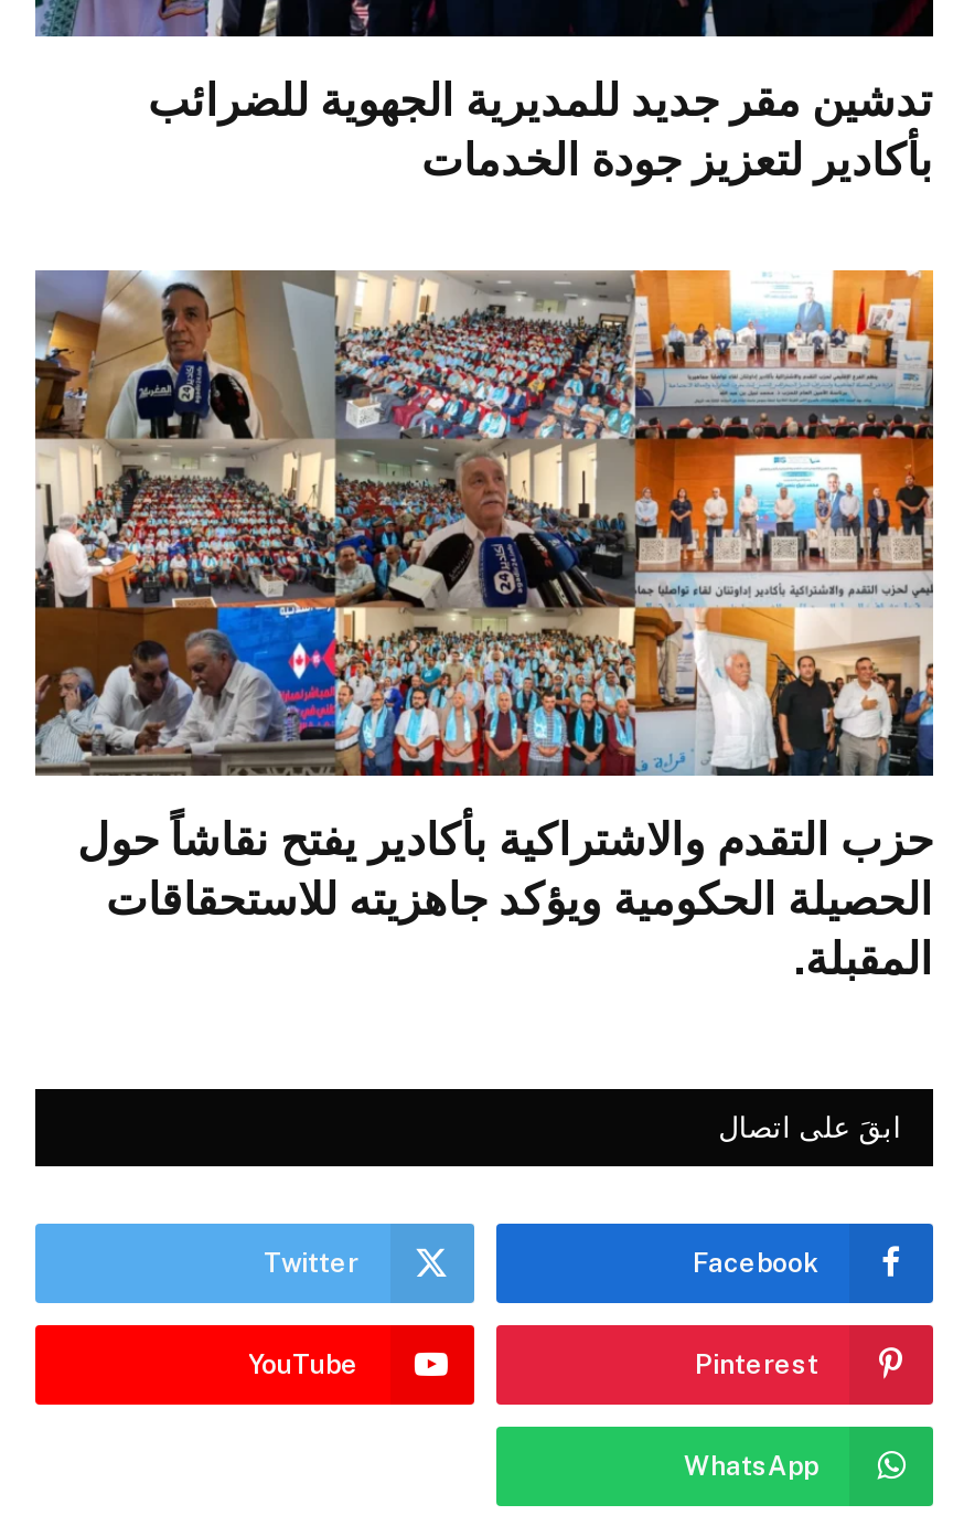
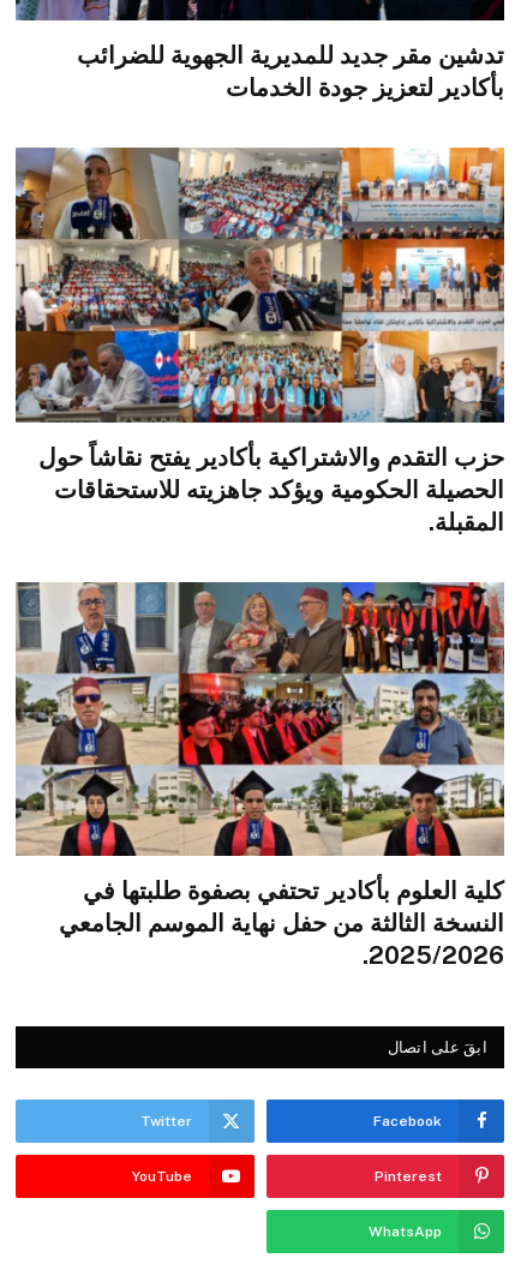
+ [image]
+ كلية العلوم بأكادير تحتفي بصفوة طلبتها في
+ النسخة الثالثة من حفل نهاية الموسم الجامعي
+ 2025/2026.
